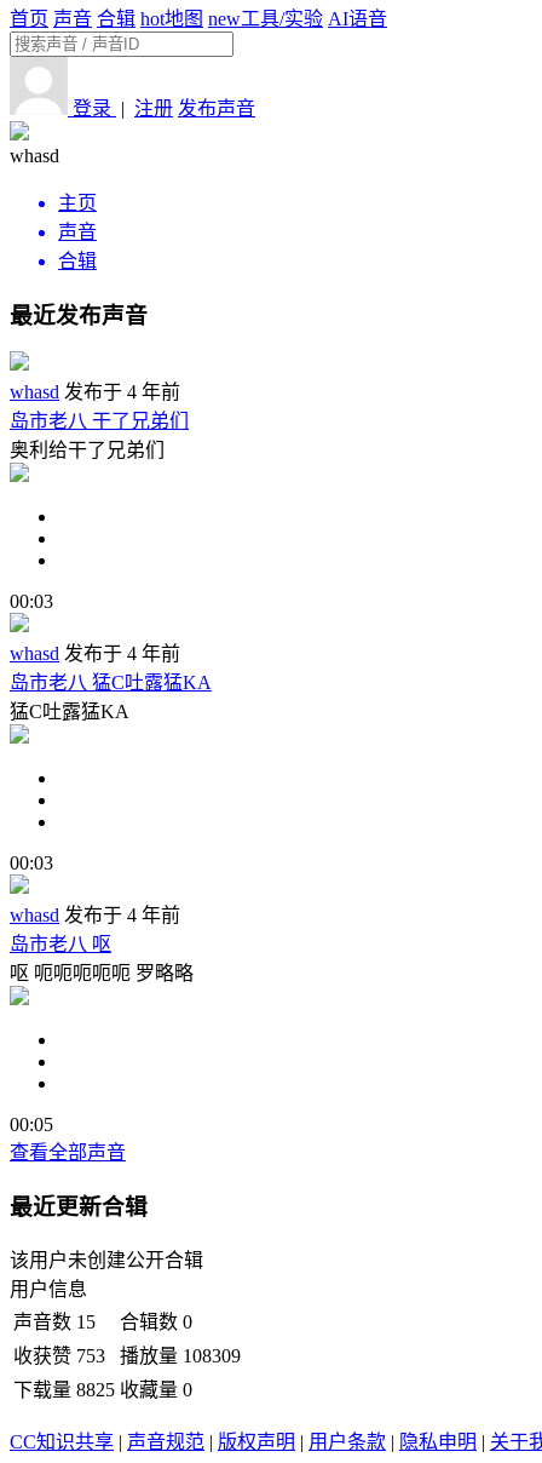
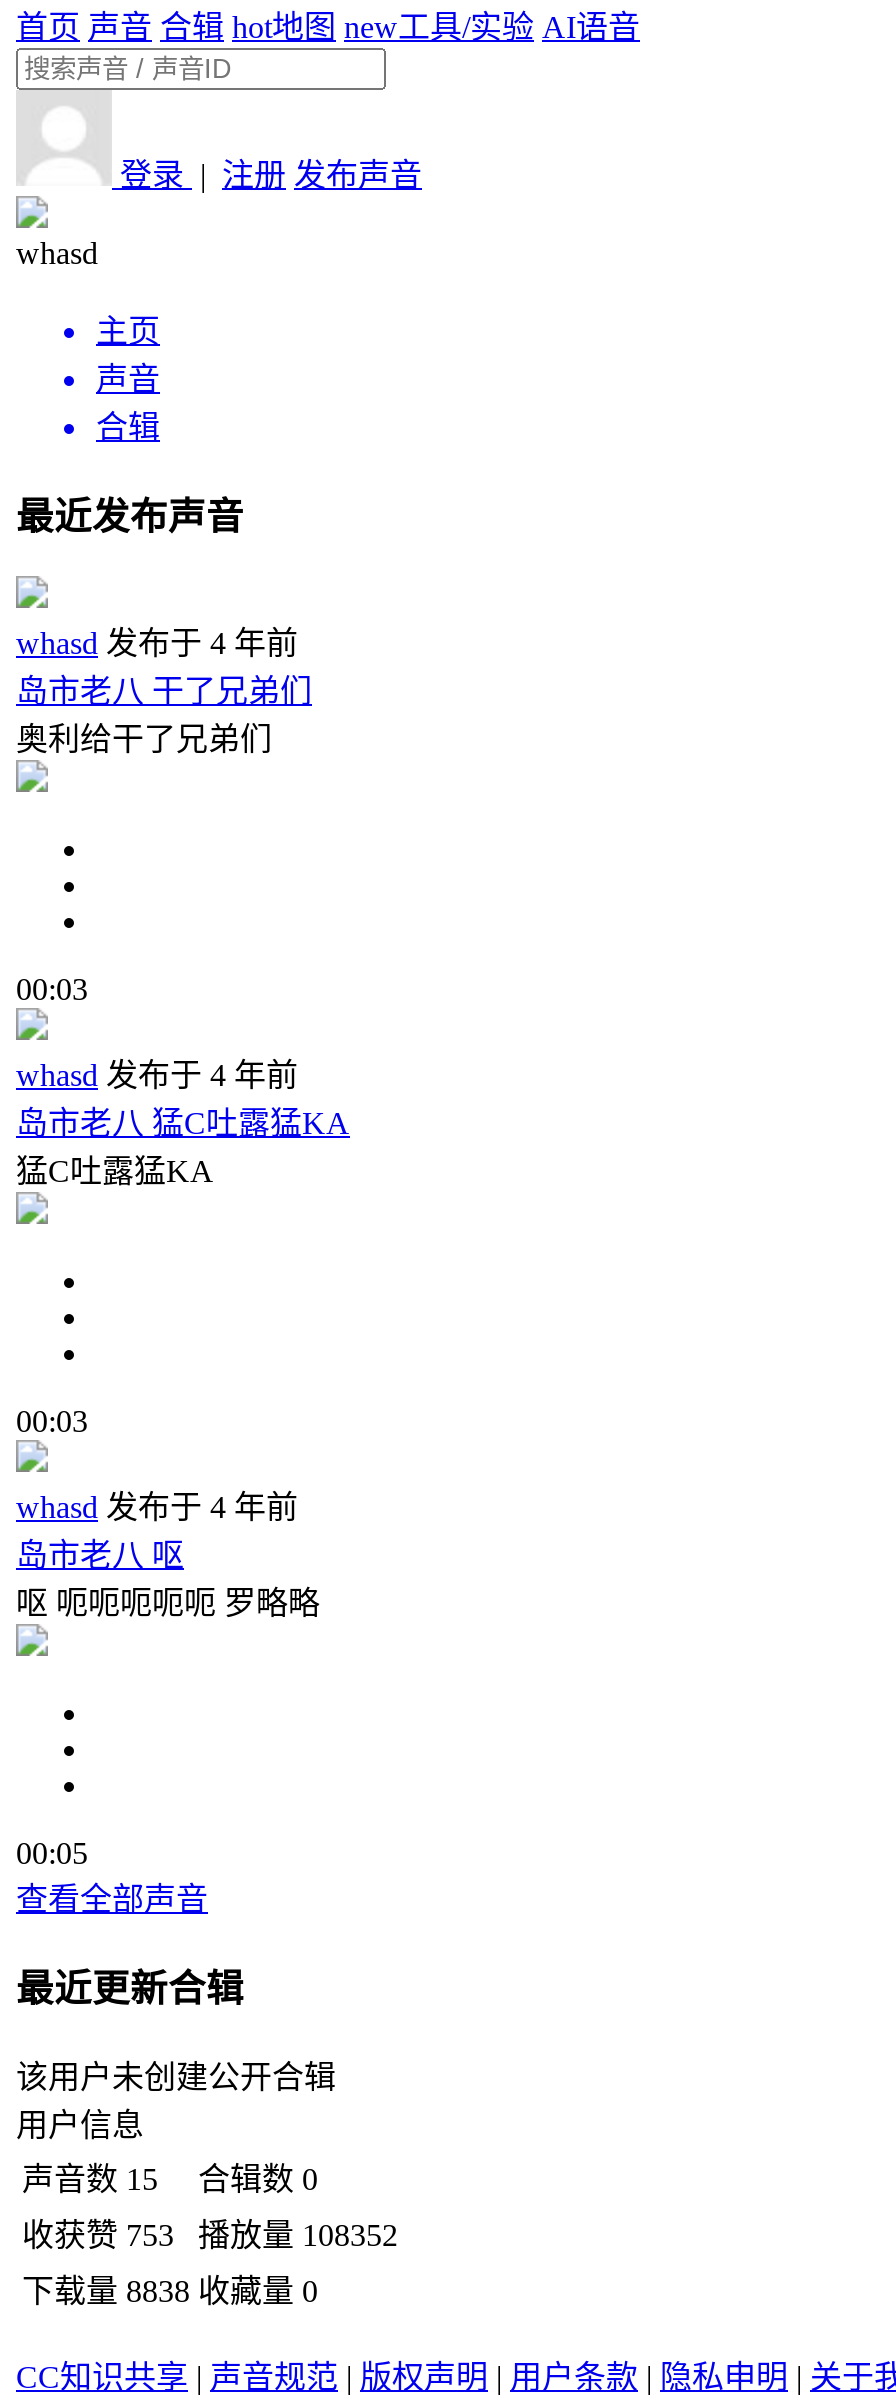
- 收获赞753 播放量108309
+ 收获赞753 播放量108352

- 下载量8825 收藏量0
+ 下载量8838 收藏量0
